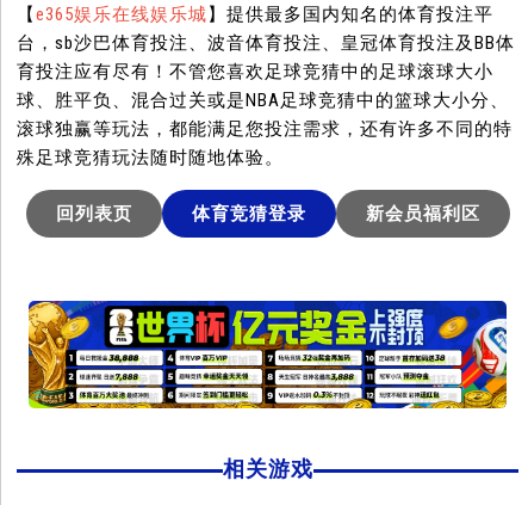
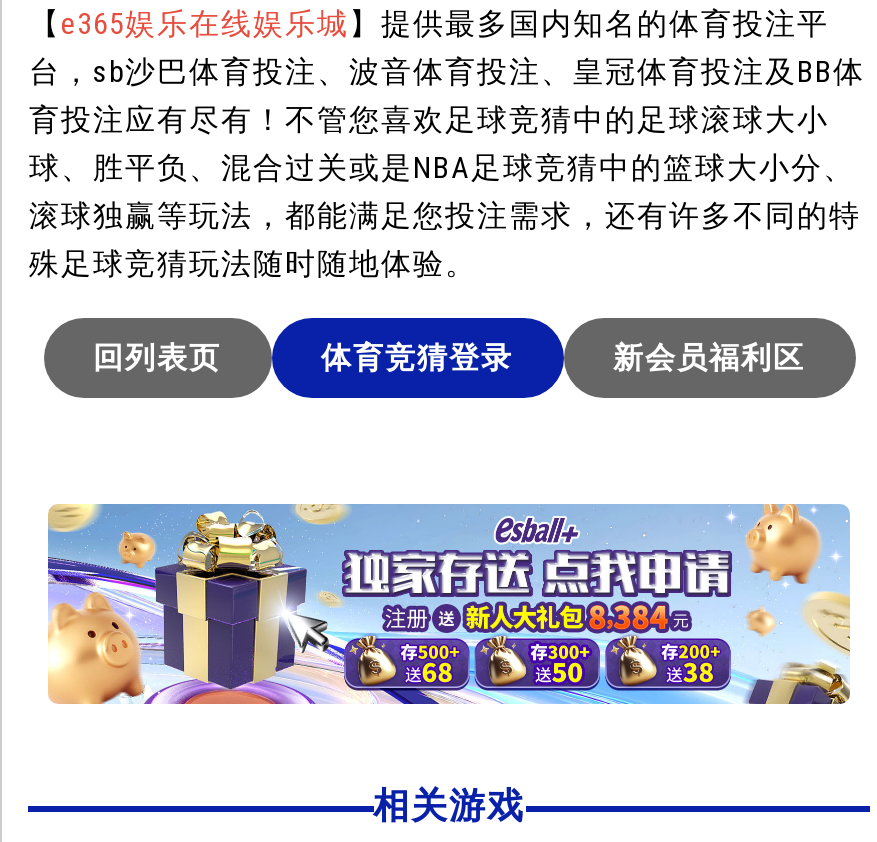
- [image]
+ [image]
